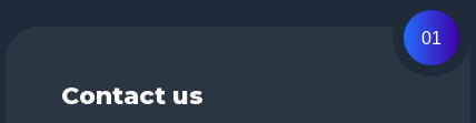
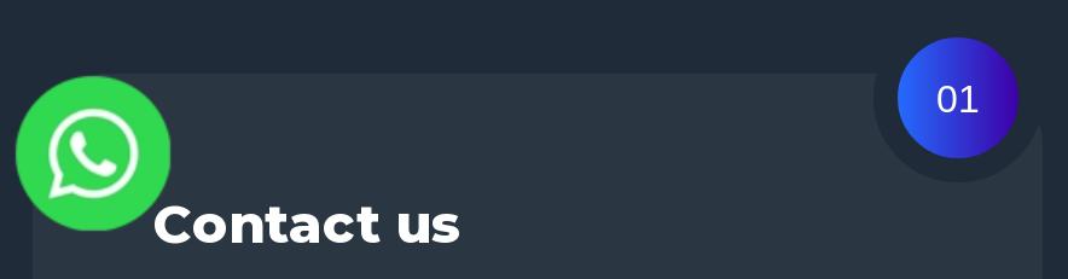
+ [image]
